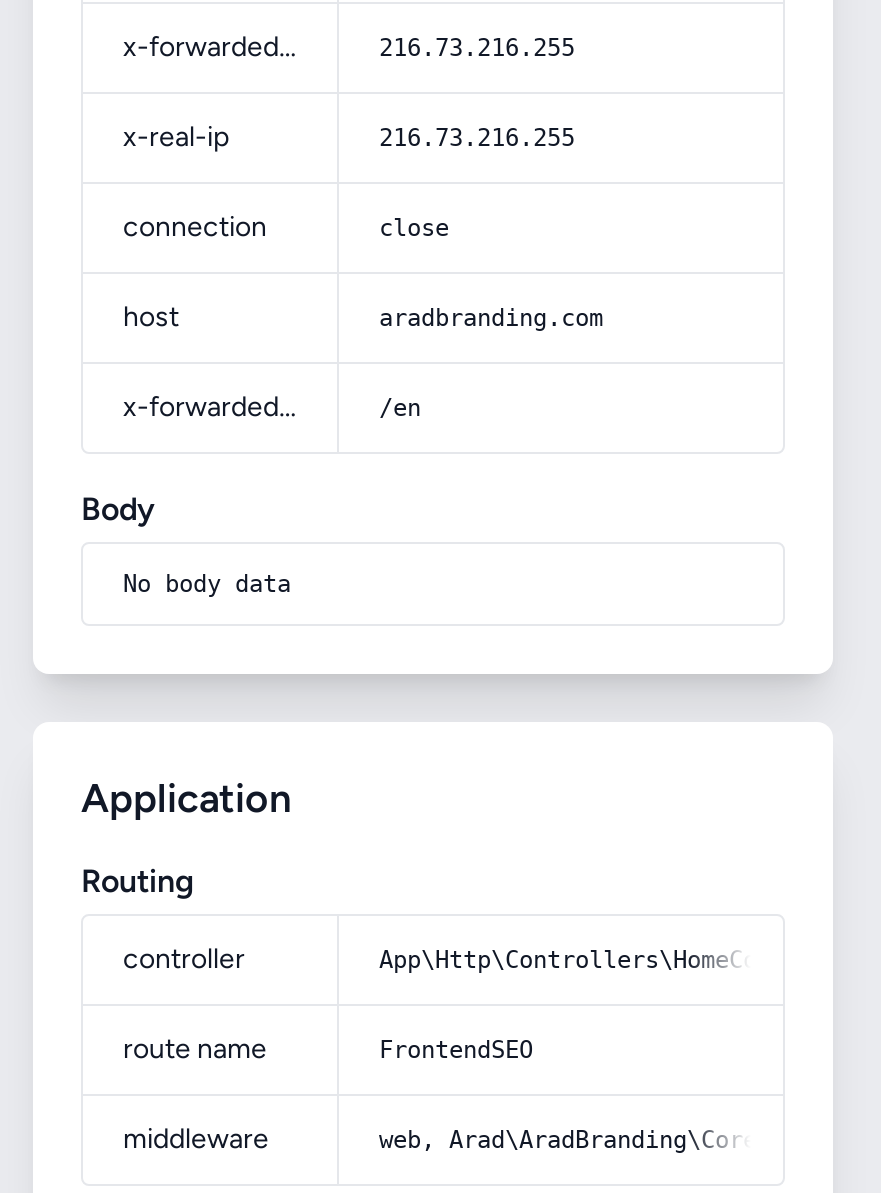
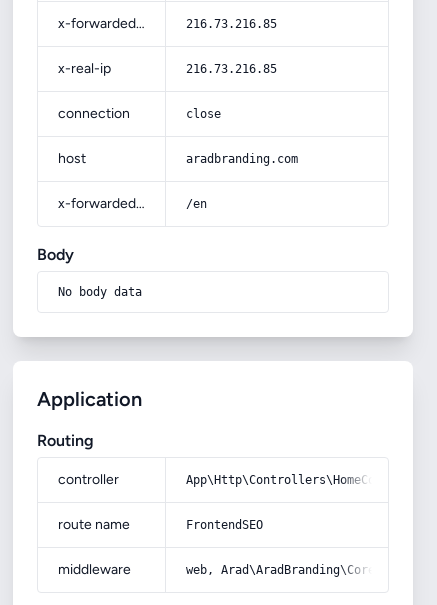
- 216.73.216.255
+ 216.73.216.85

- 216.73.216.255
+ 216.73.216.85
